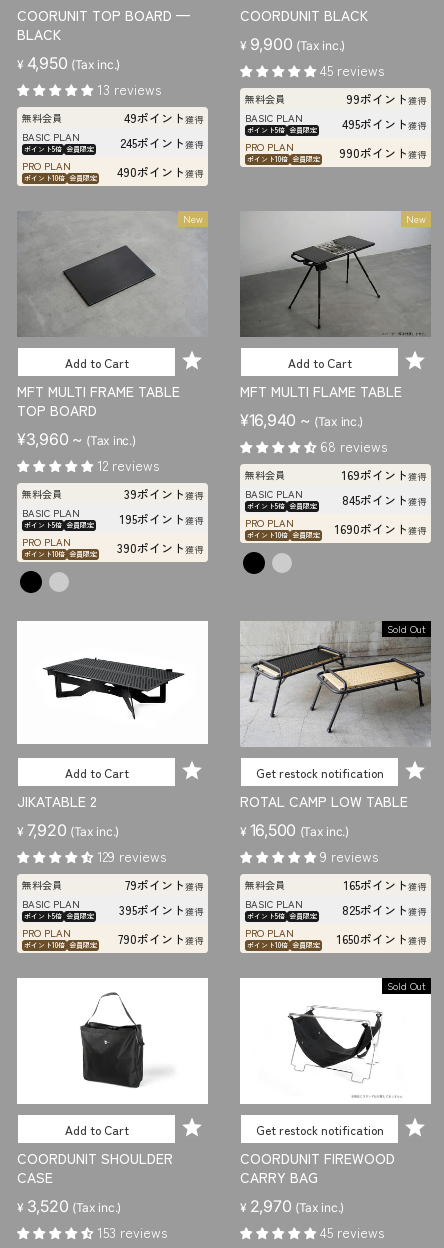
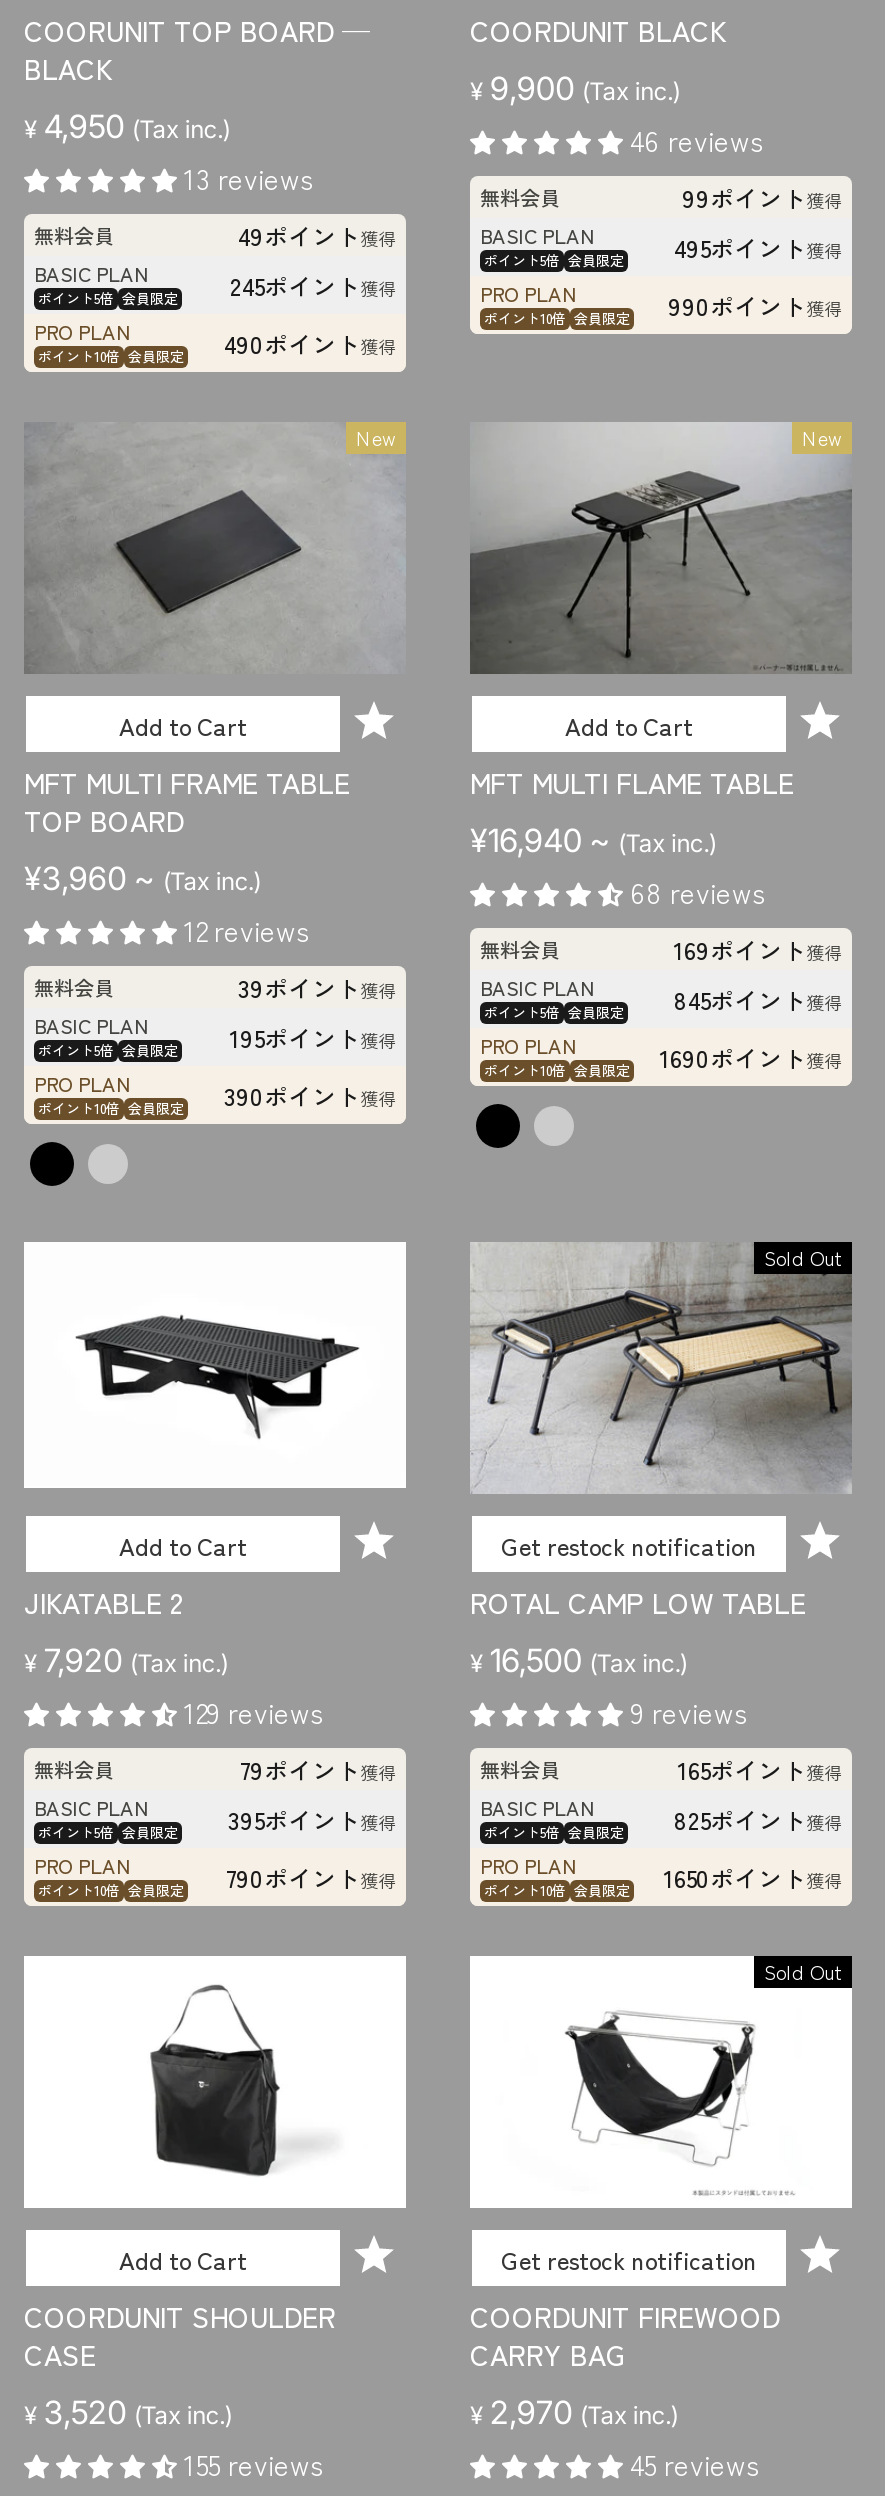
- 45 reviews
+ 46 reviews

- 153 reviews
+ 155 reviews
